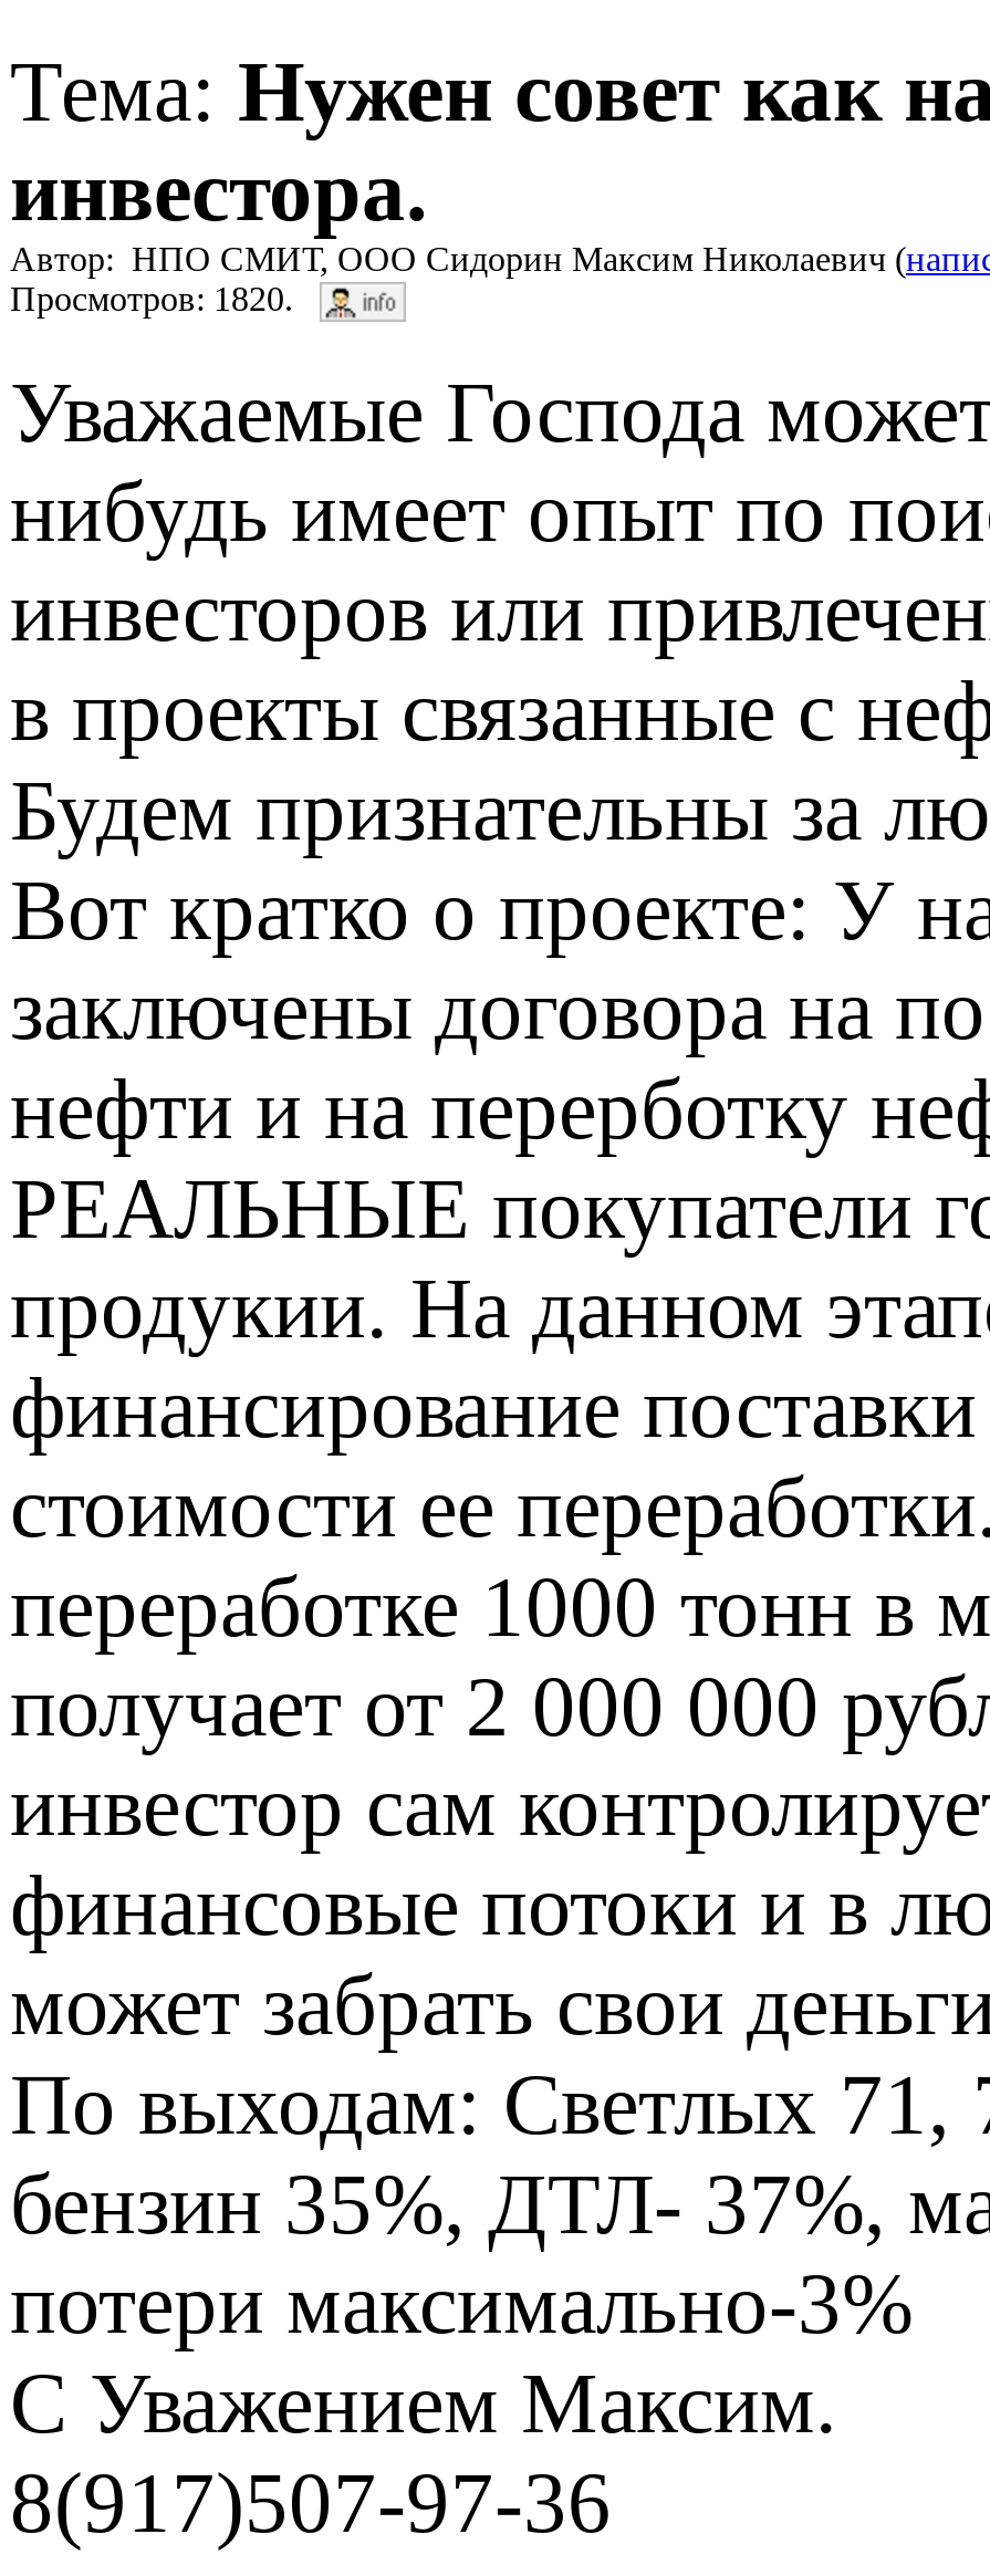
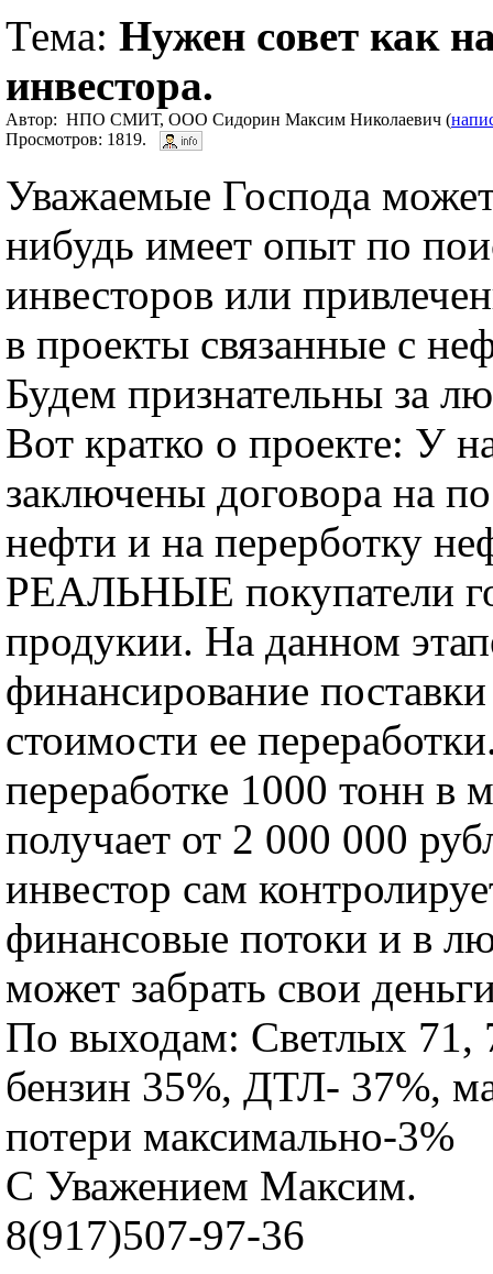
- Просмотров: 1820.
+ Просмотров: 1819.
